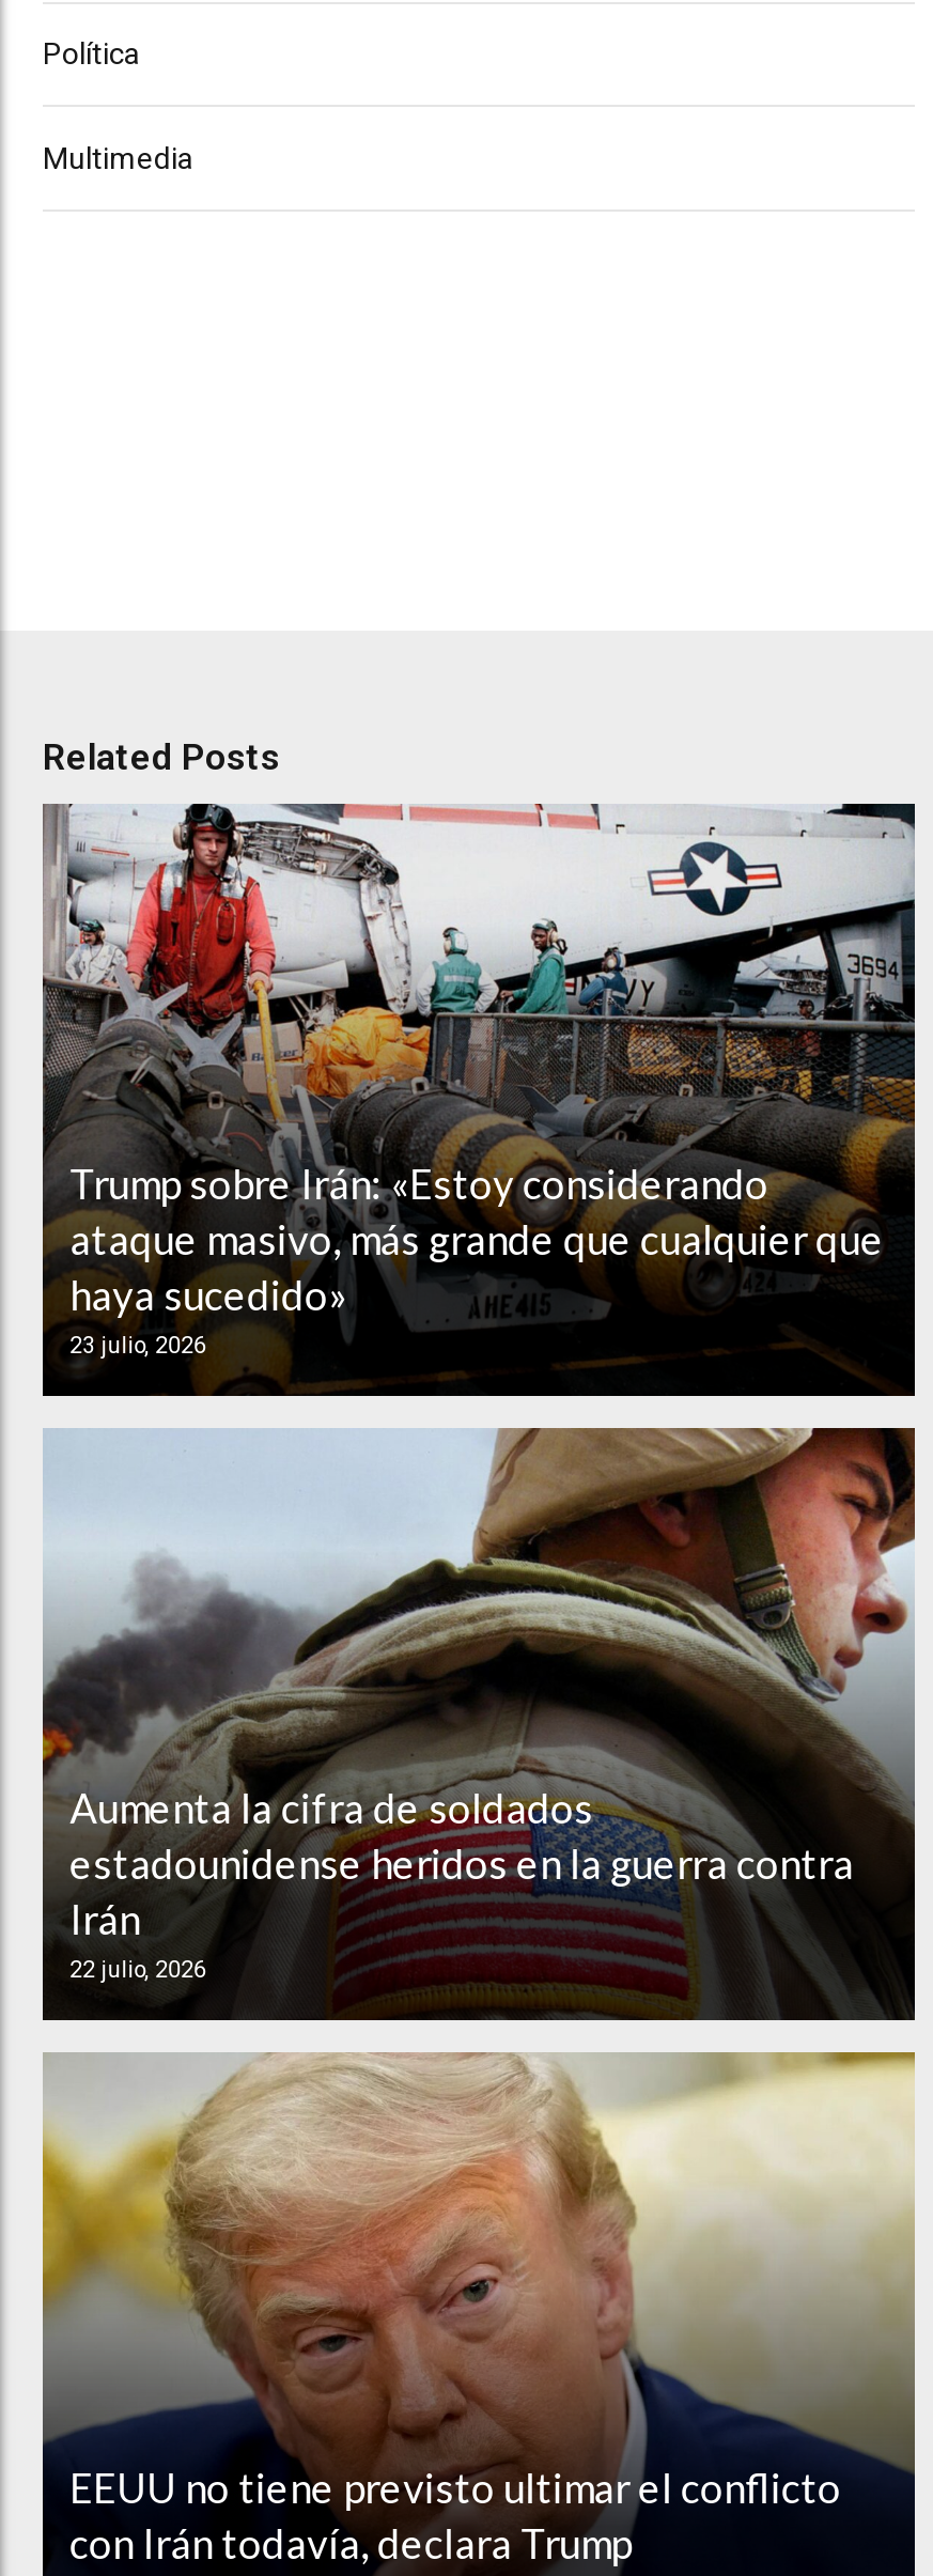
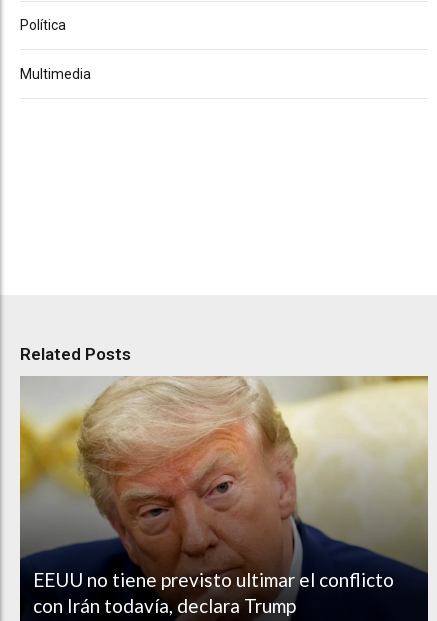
- [image]
- Trump sobre Irán: «Estoy considerando
- ataque masivo, más grande que cualquier que
- haya sucedido»
- 23 julio, 2026

- [image]
- Aumenta la cifra de soldados
- estadounidense heridos en la guerra contra
- Irán
- 22 julio, 2026
